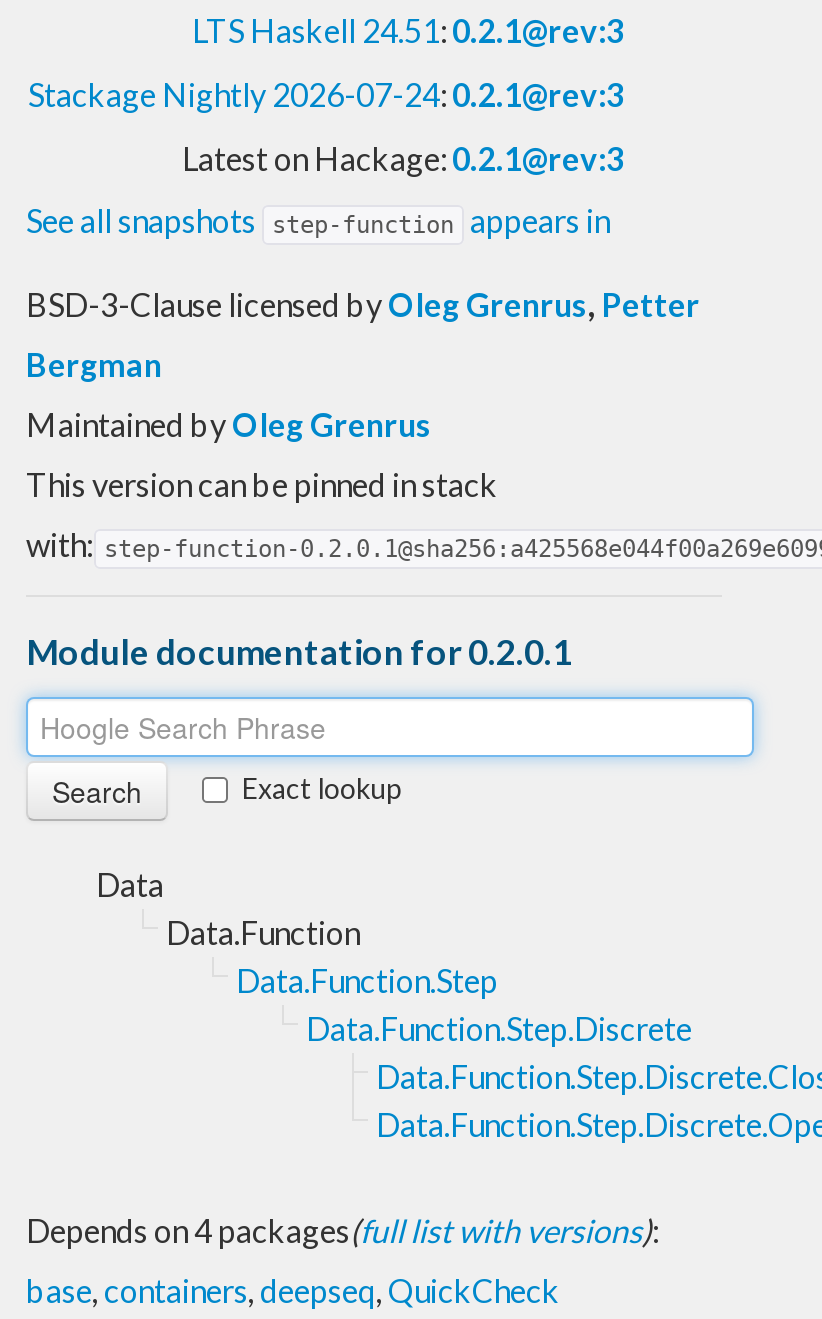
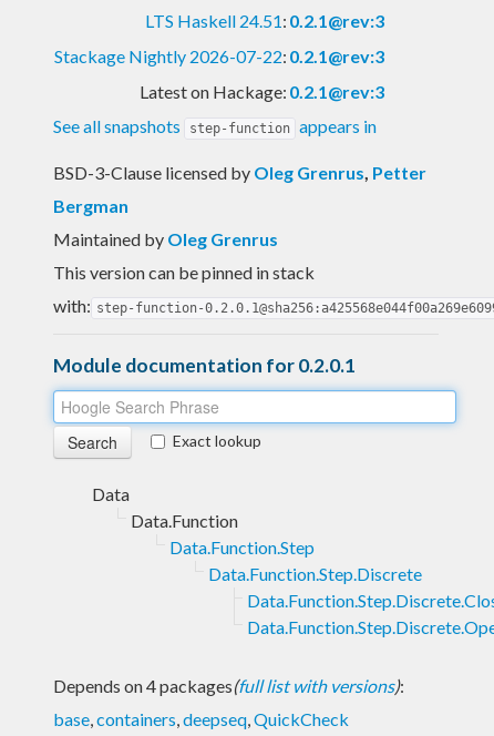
- Stackage Nightly 2026-07-24: 0.2.1@rev:3
+ Stackage Nightly 2026-07-22: 0.2.1@rev:3
